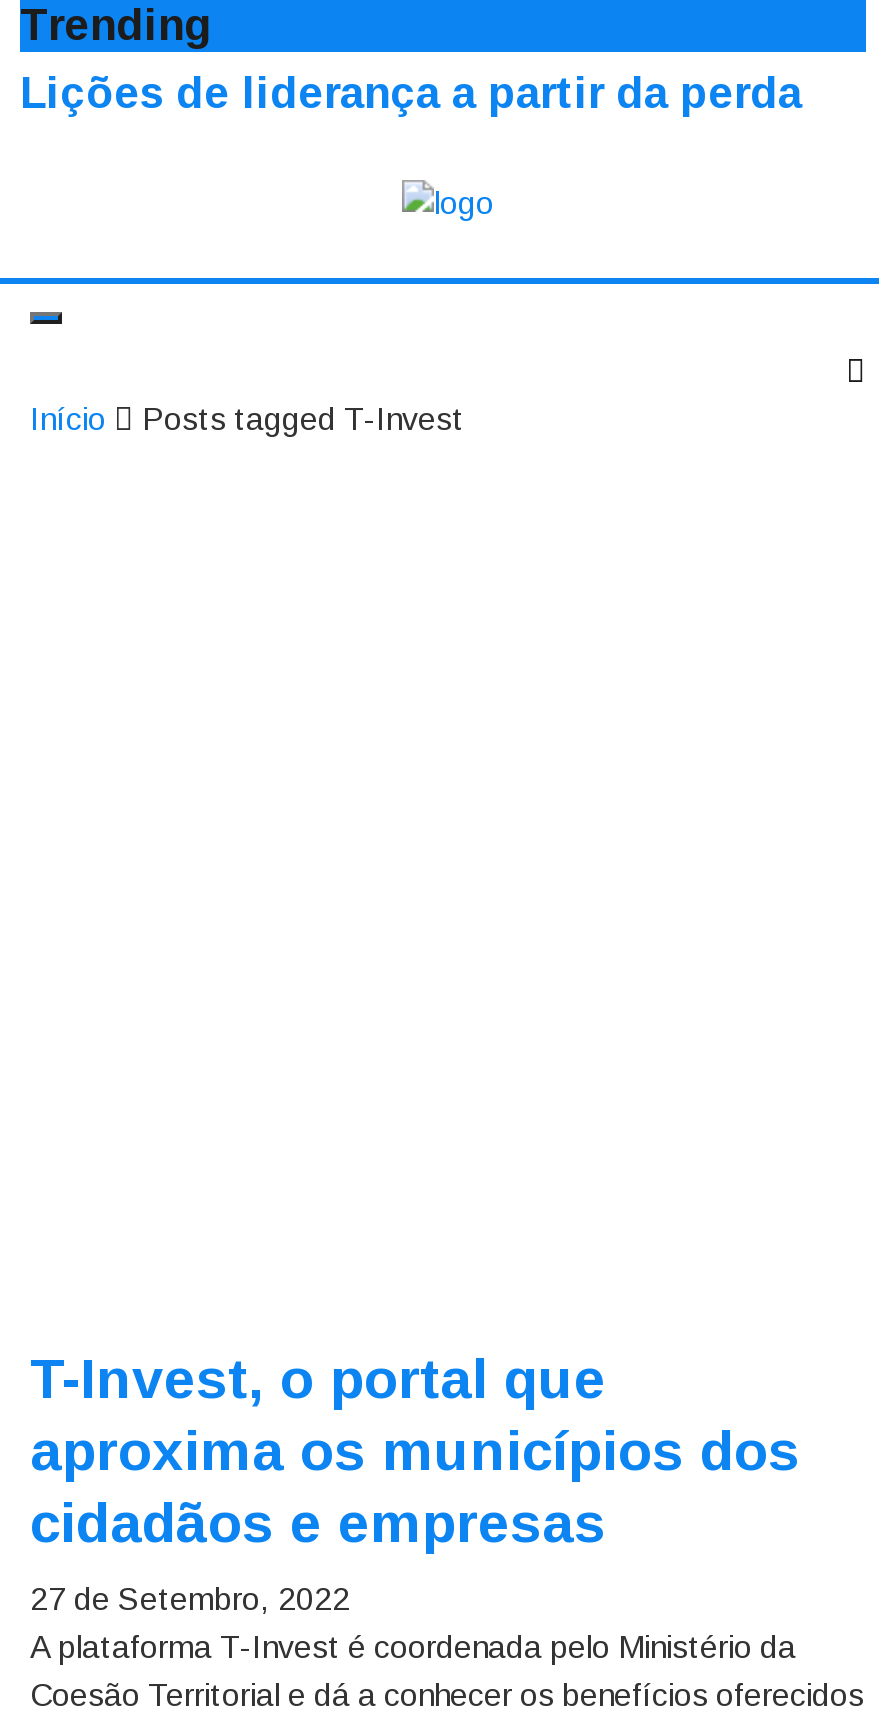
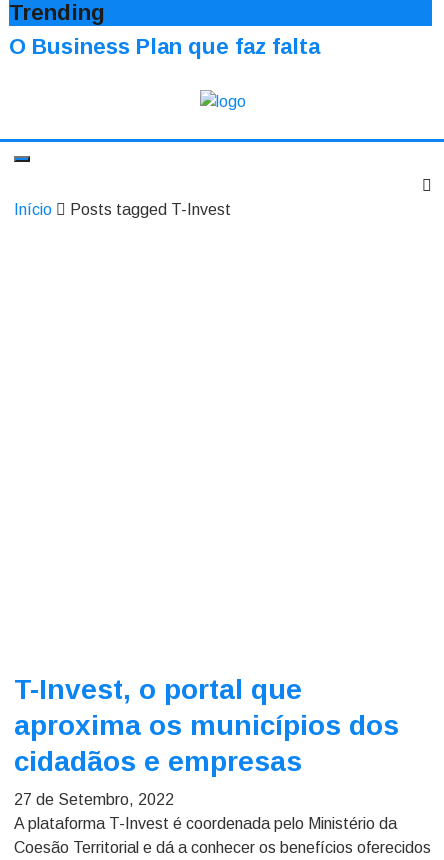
- Lições de liderança a partir da perda
+ O Business Plan que faz falta
